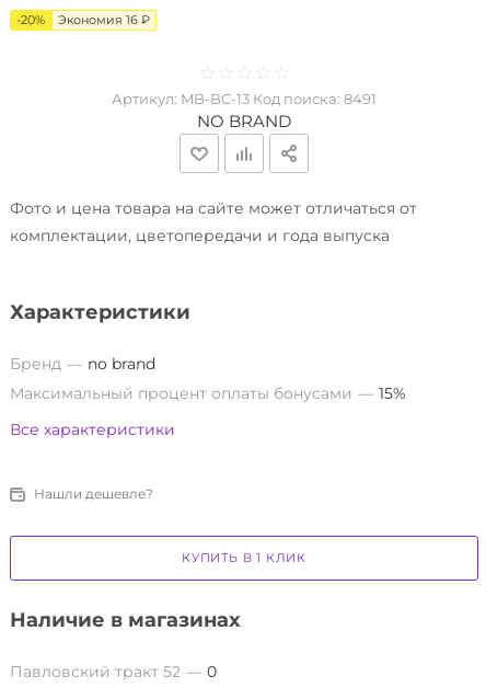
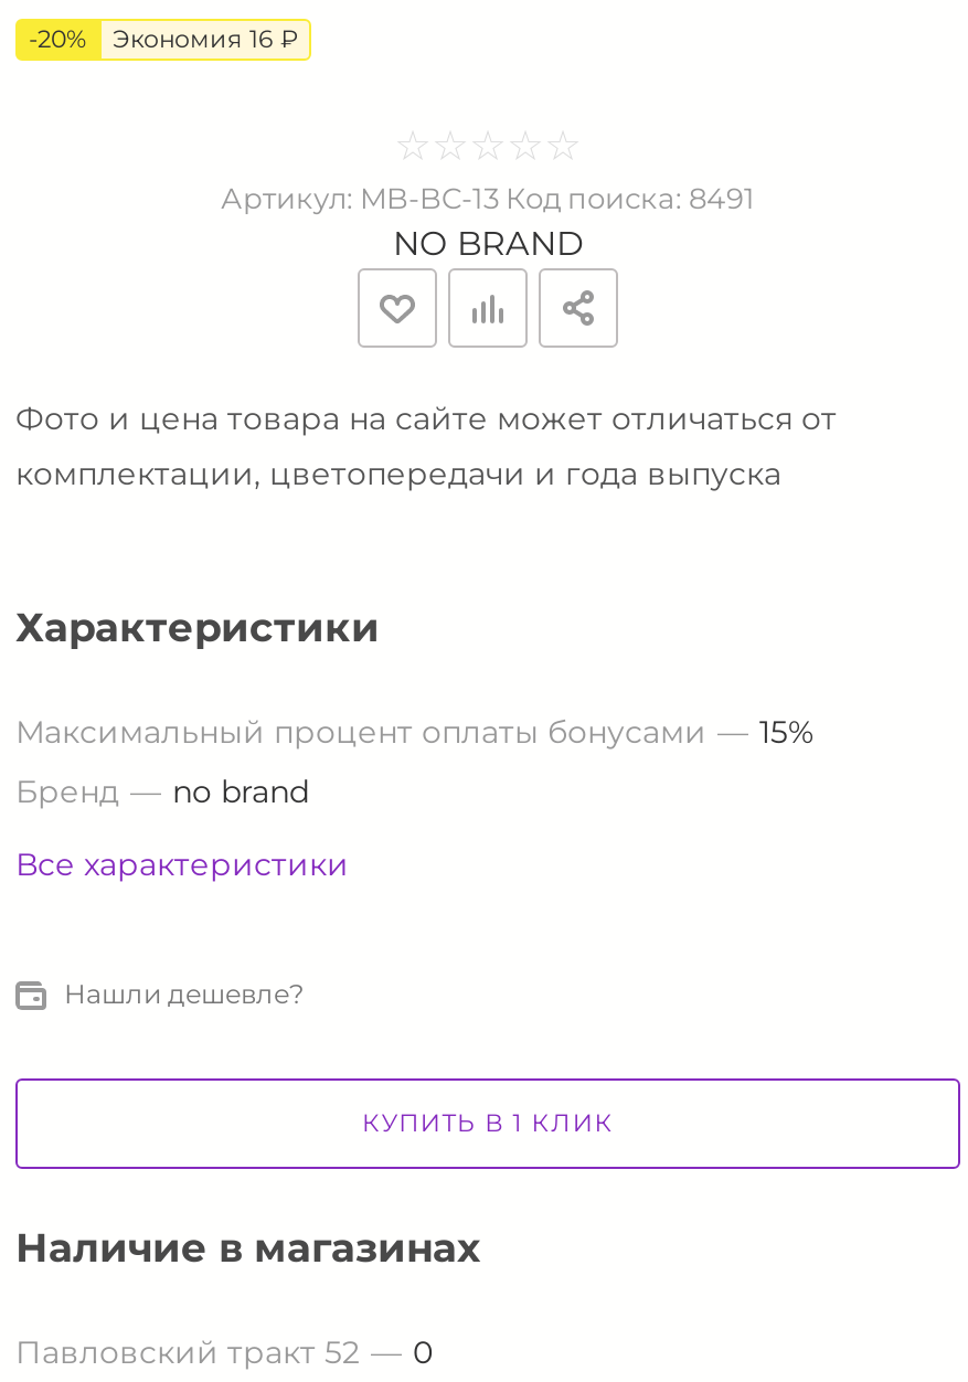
moved down: Бренд | no brand

moved up: Максимальный процент оплаты бонусами | 15%
